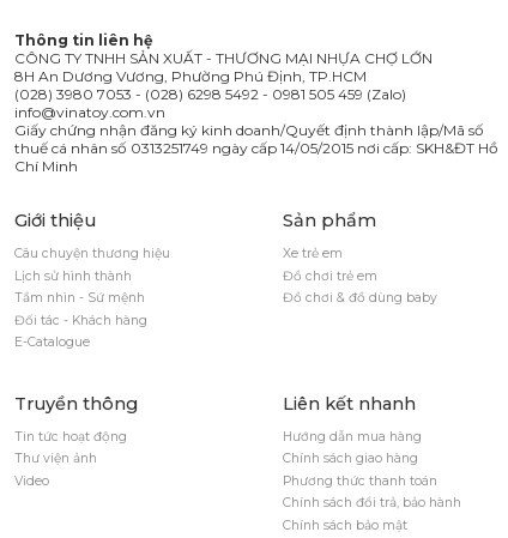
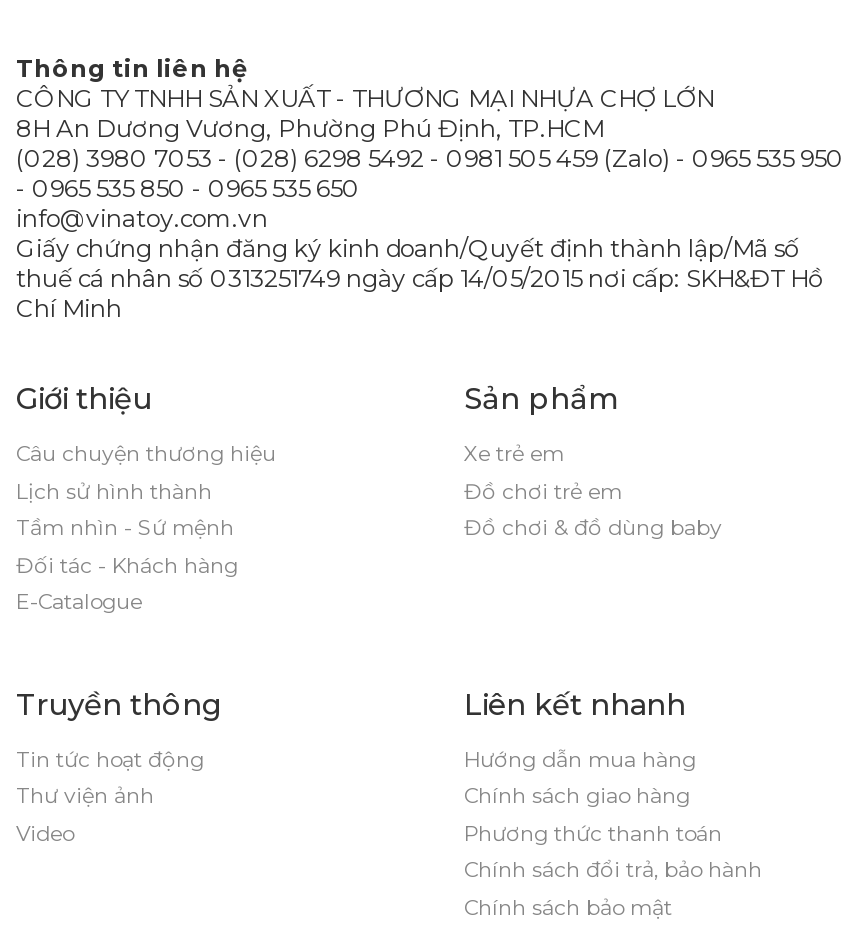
- (028) 3980 7053 - (028) 6298 5492 - 0981 505 459 (Zalo)
+ (028) 3980 7053 - (028) 6298 5492 - 0981 505 459 (Zalo) - 0965 535 950
+ - 0965 535 850 - 0965 535 650
